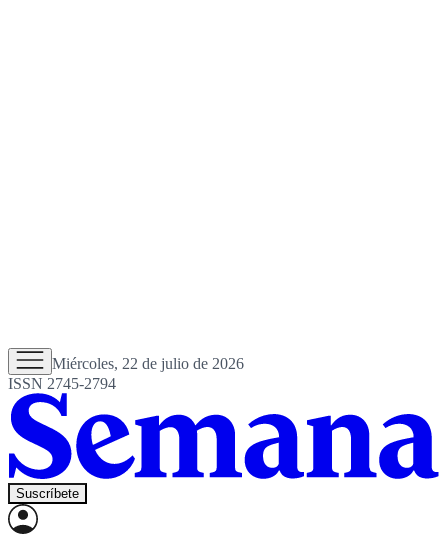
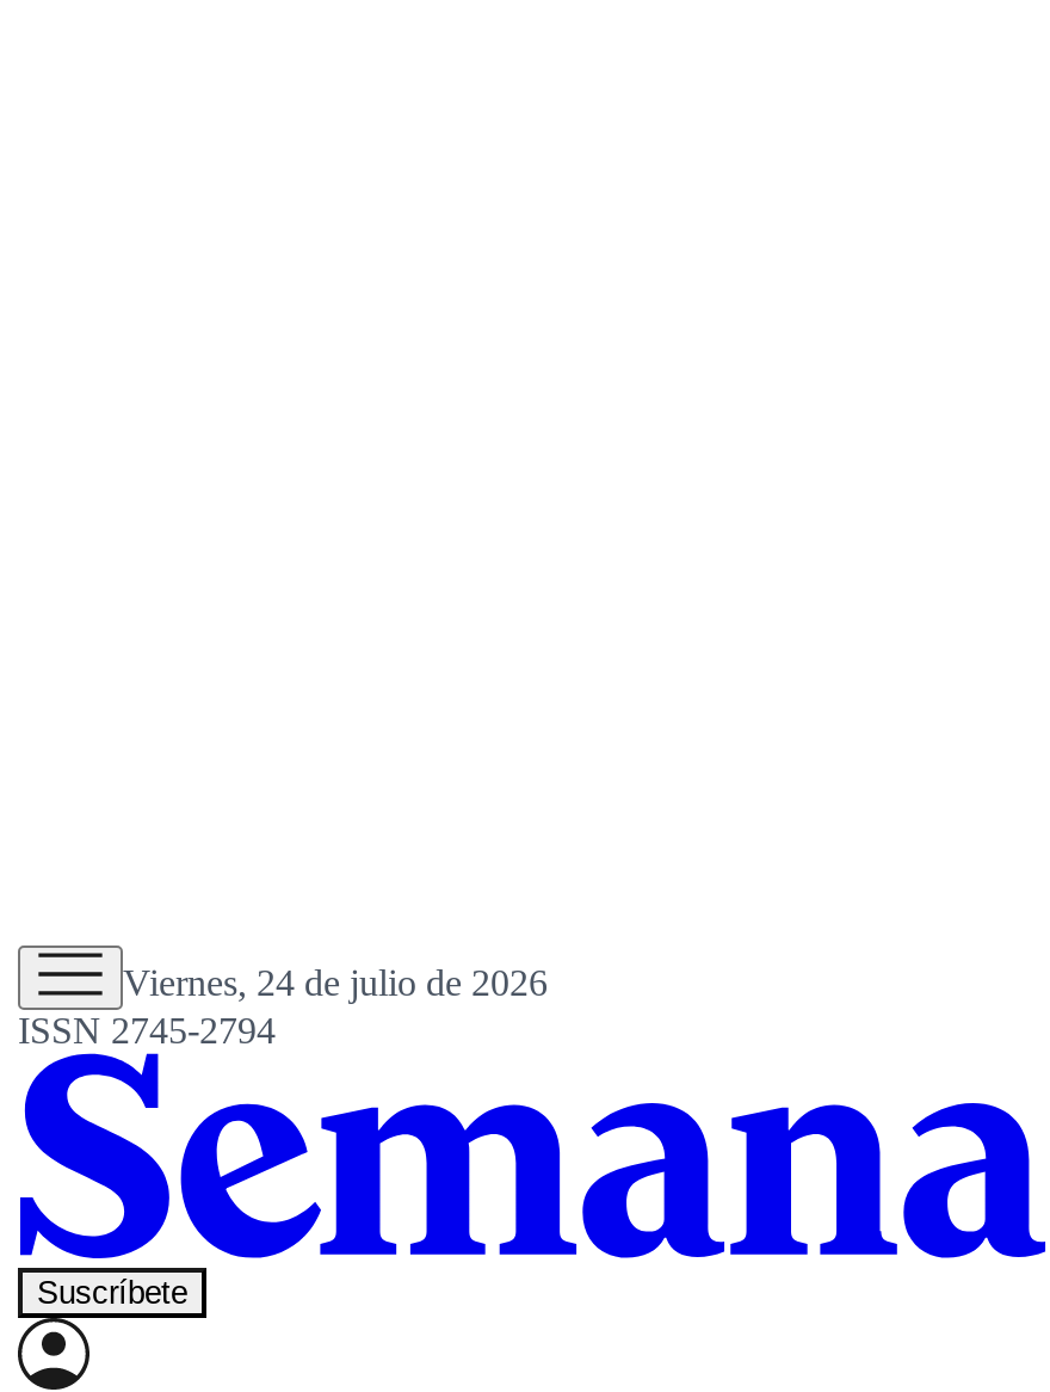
- Miércoles, 22 de julio de 2026
+ Viernes, 24 de julio de 2026
